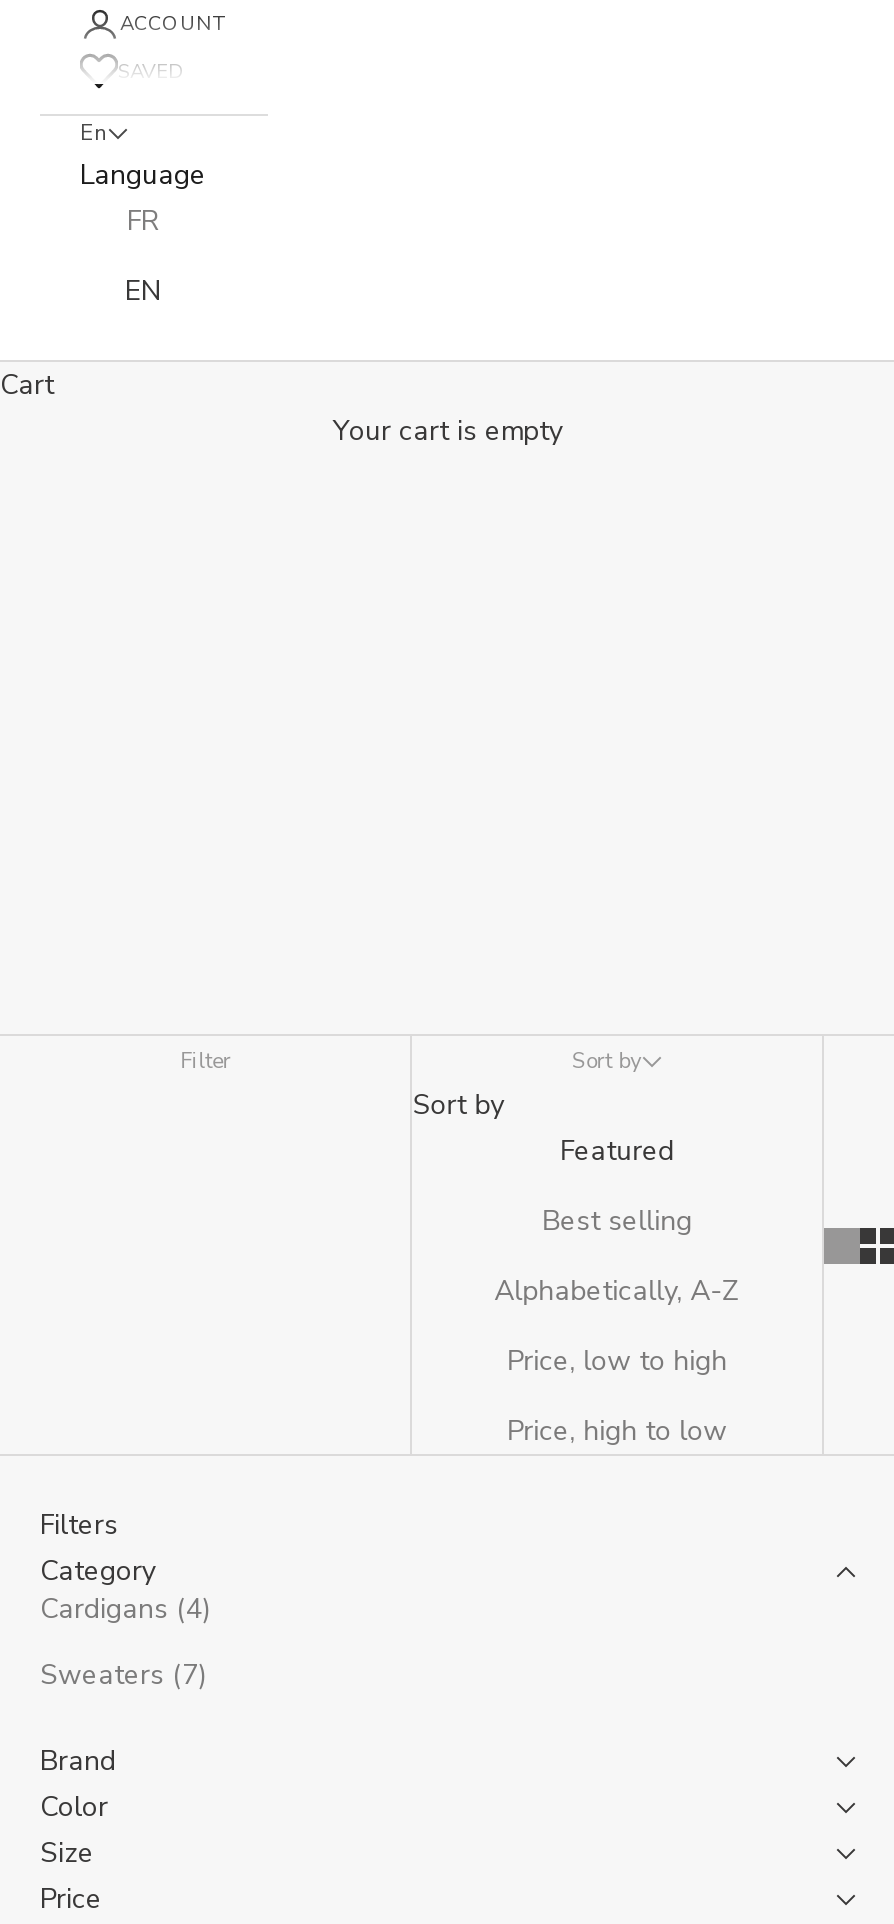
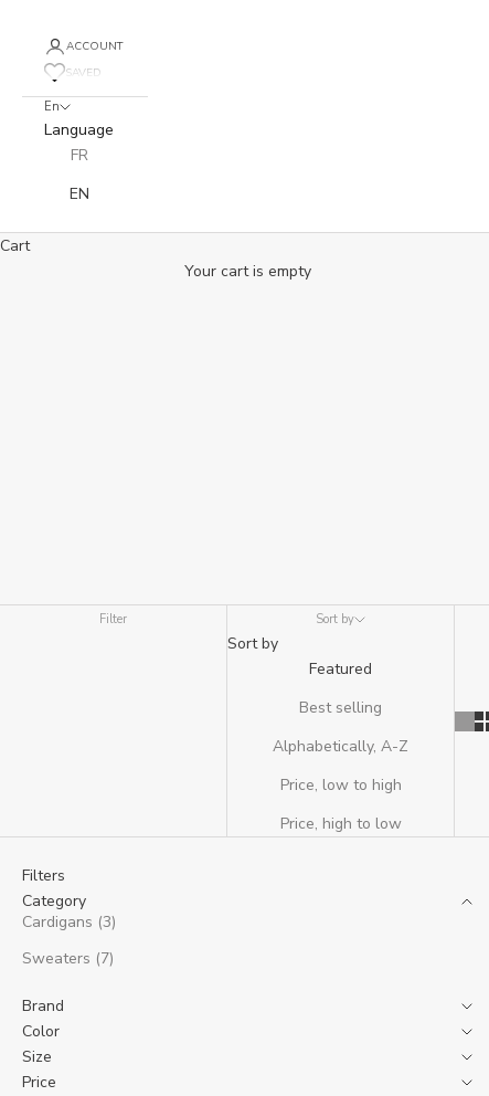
- Cardigans (4)
+ Cardigans (3)
